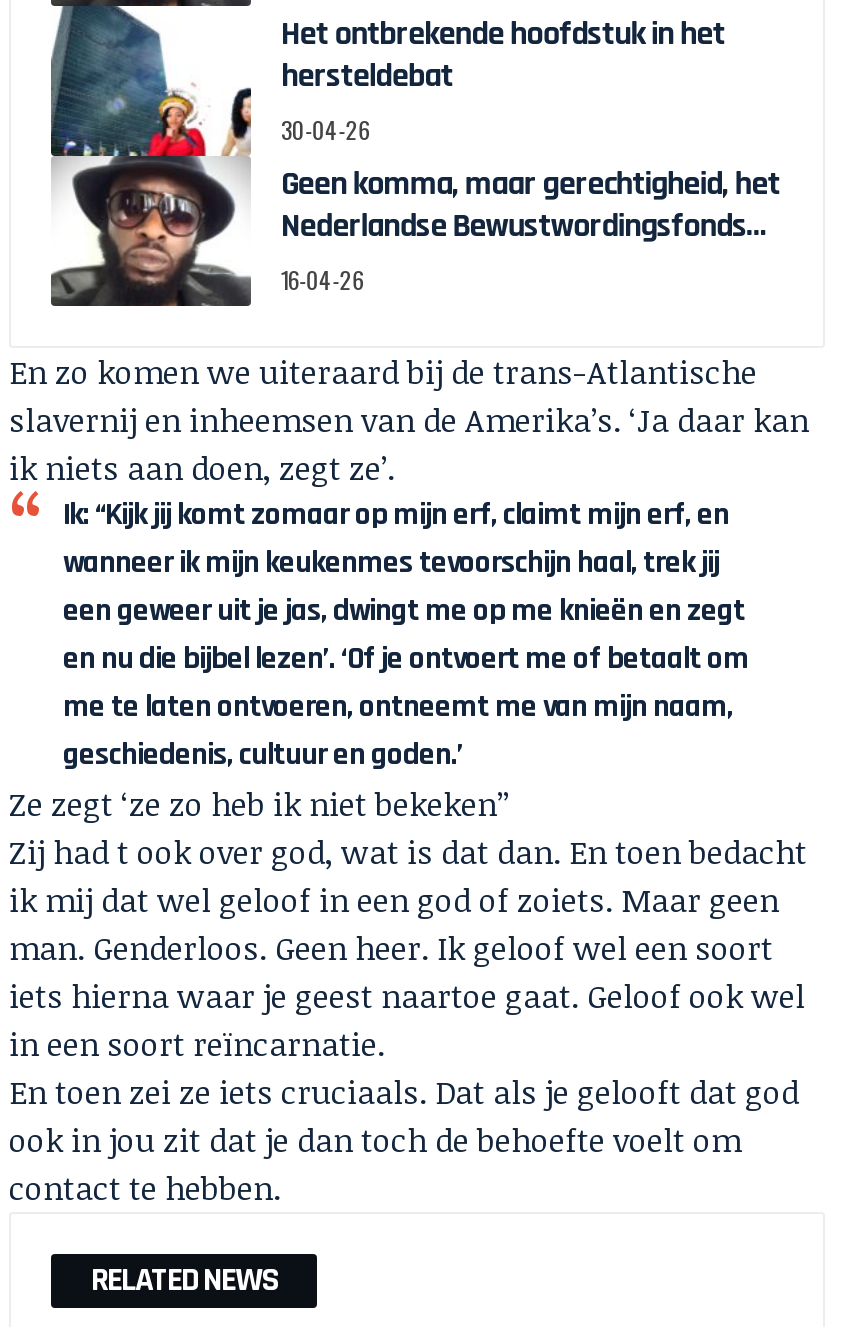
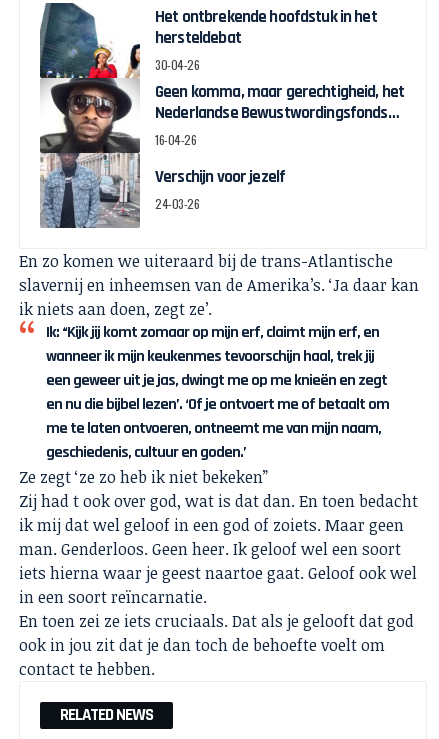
+ [image]
+ Verschijn voor jezelf
+ 24-03-26
